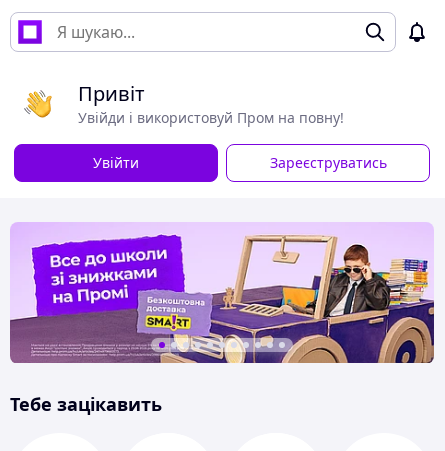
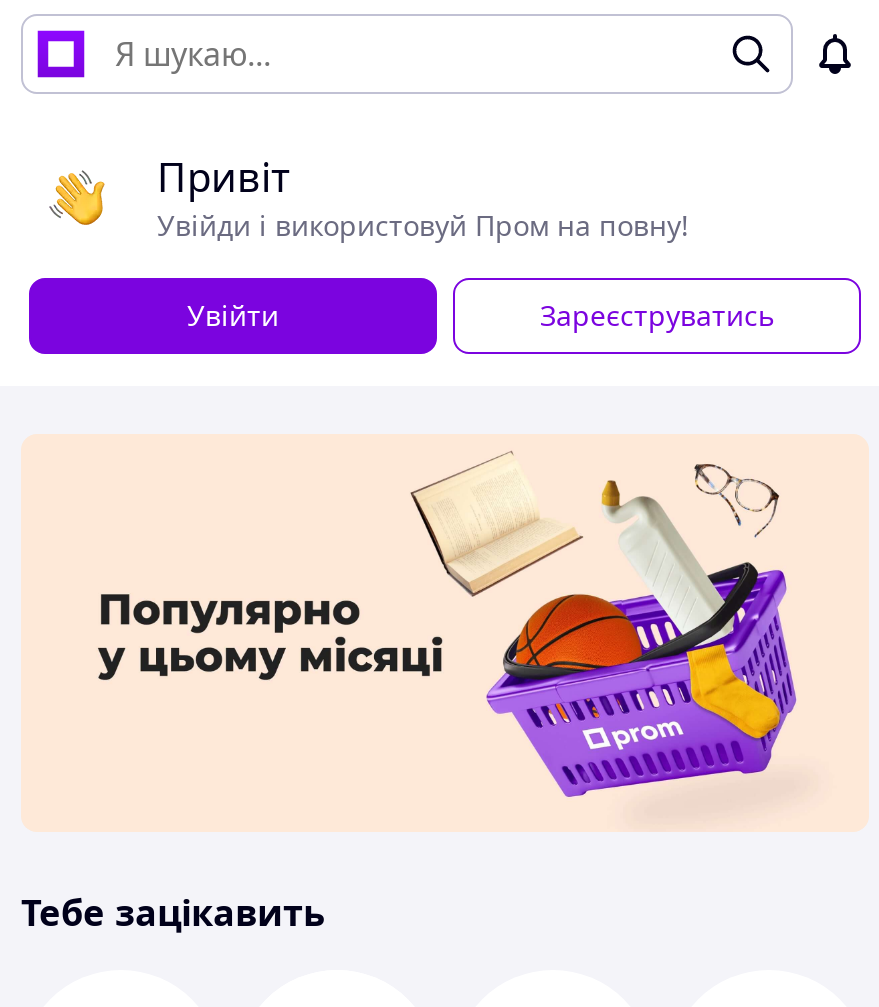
- [image]
+ [image]
